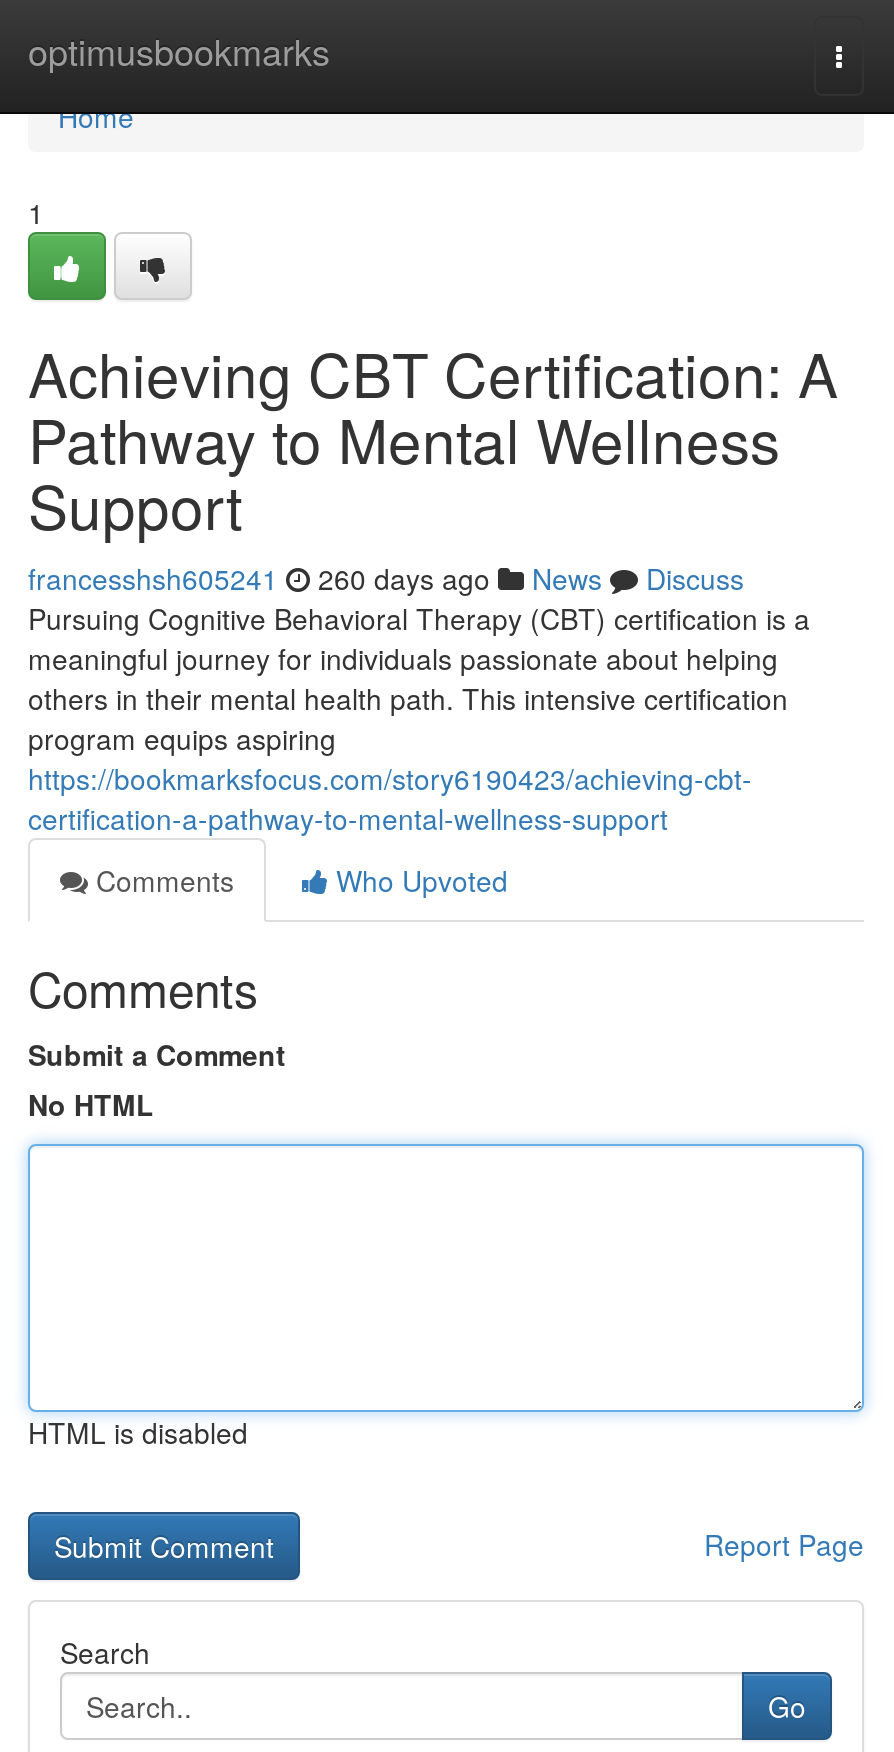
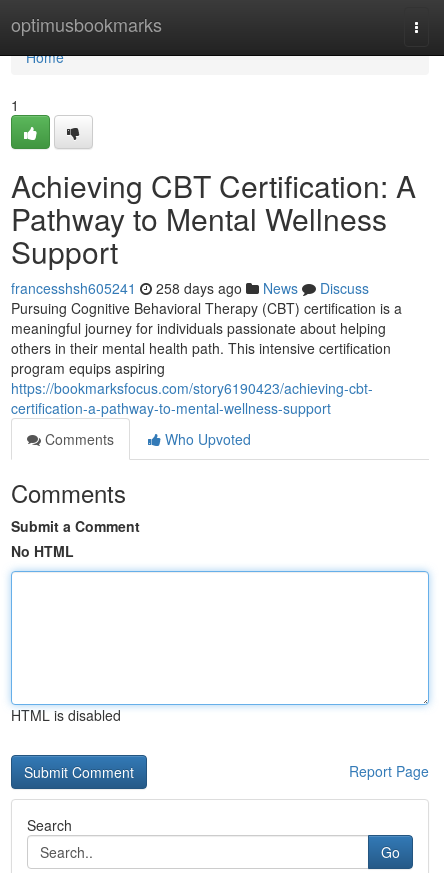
- francesshsh605241 260 days ago News Discuss
+ francesshsh605241 258 days ago News Discuss
